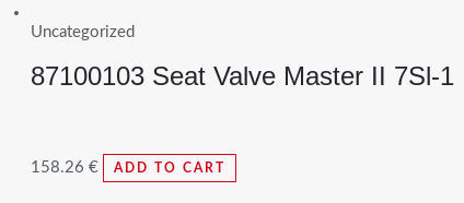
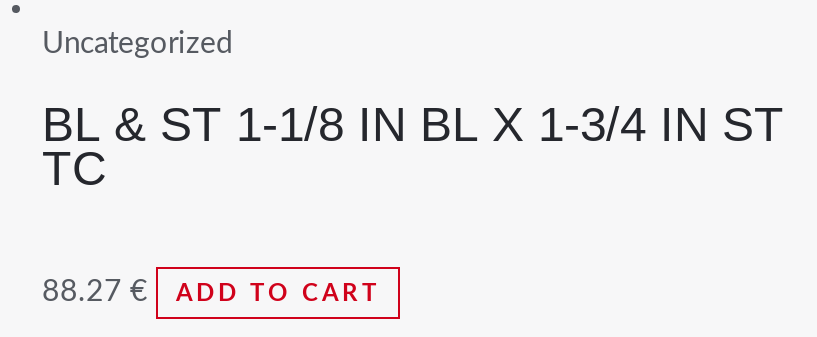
- 87100103 Seat Valve Master II 7Sl-1
+ BL & ST 1-1/8 IN BL X 1-3/4 IN ST
+ TC

- 158.26 € ADD TO CART
+ 88.27 € ADD TO CART
